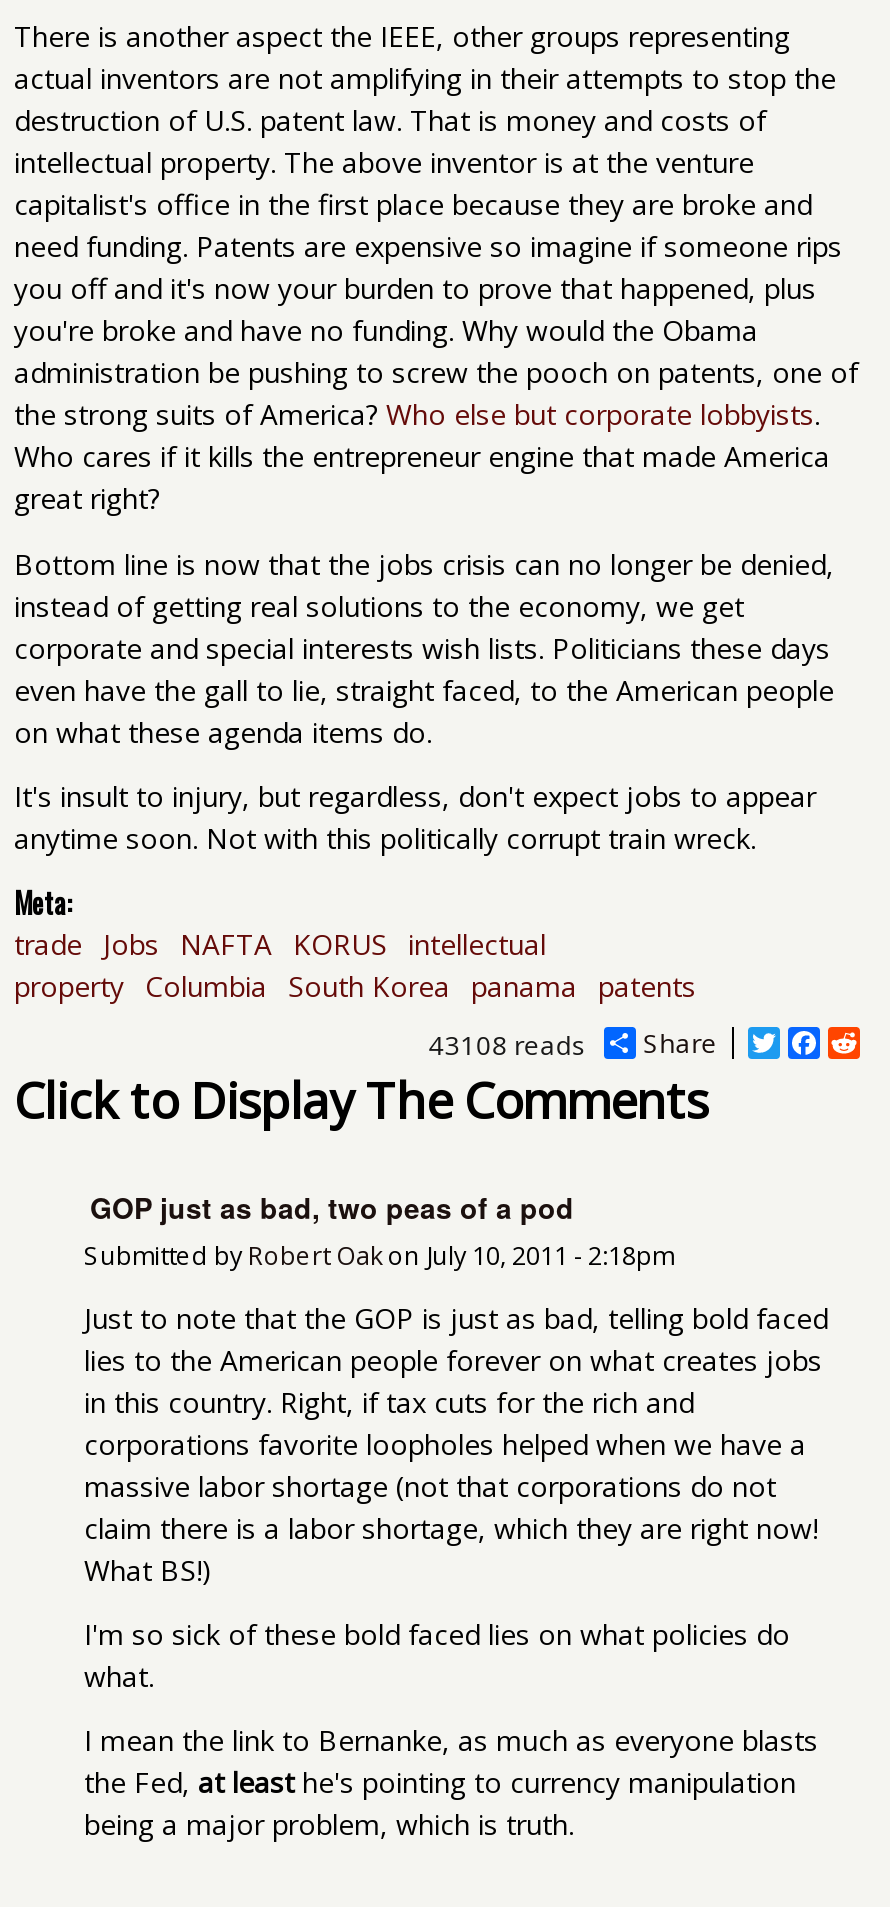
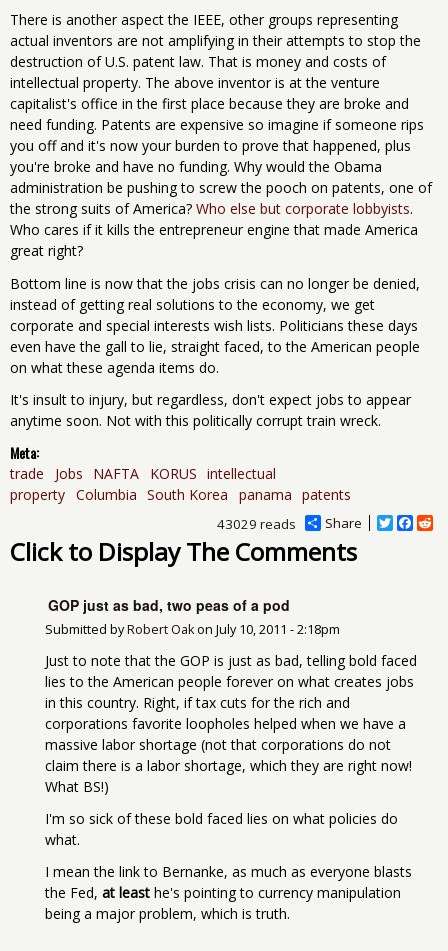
- 43108 reads
+ 43029 reads
